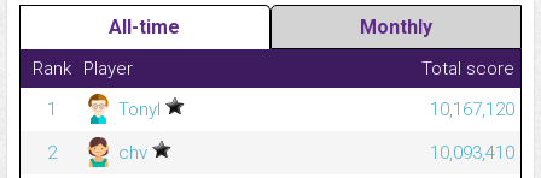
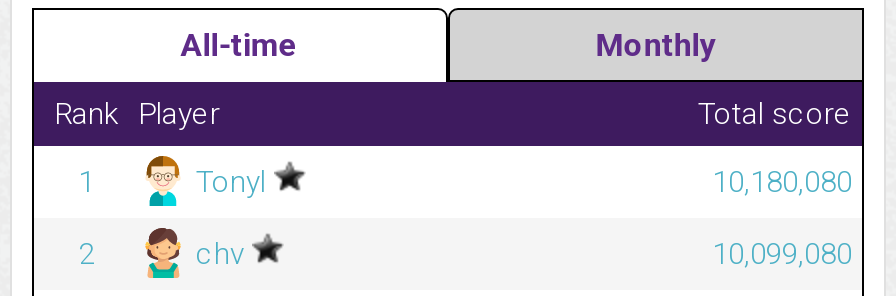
- 10,167,120
+ 10,180,080

- 10,093,410
+ 10,099,080
